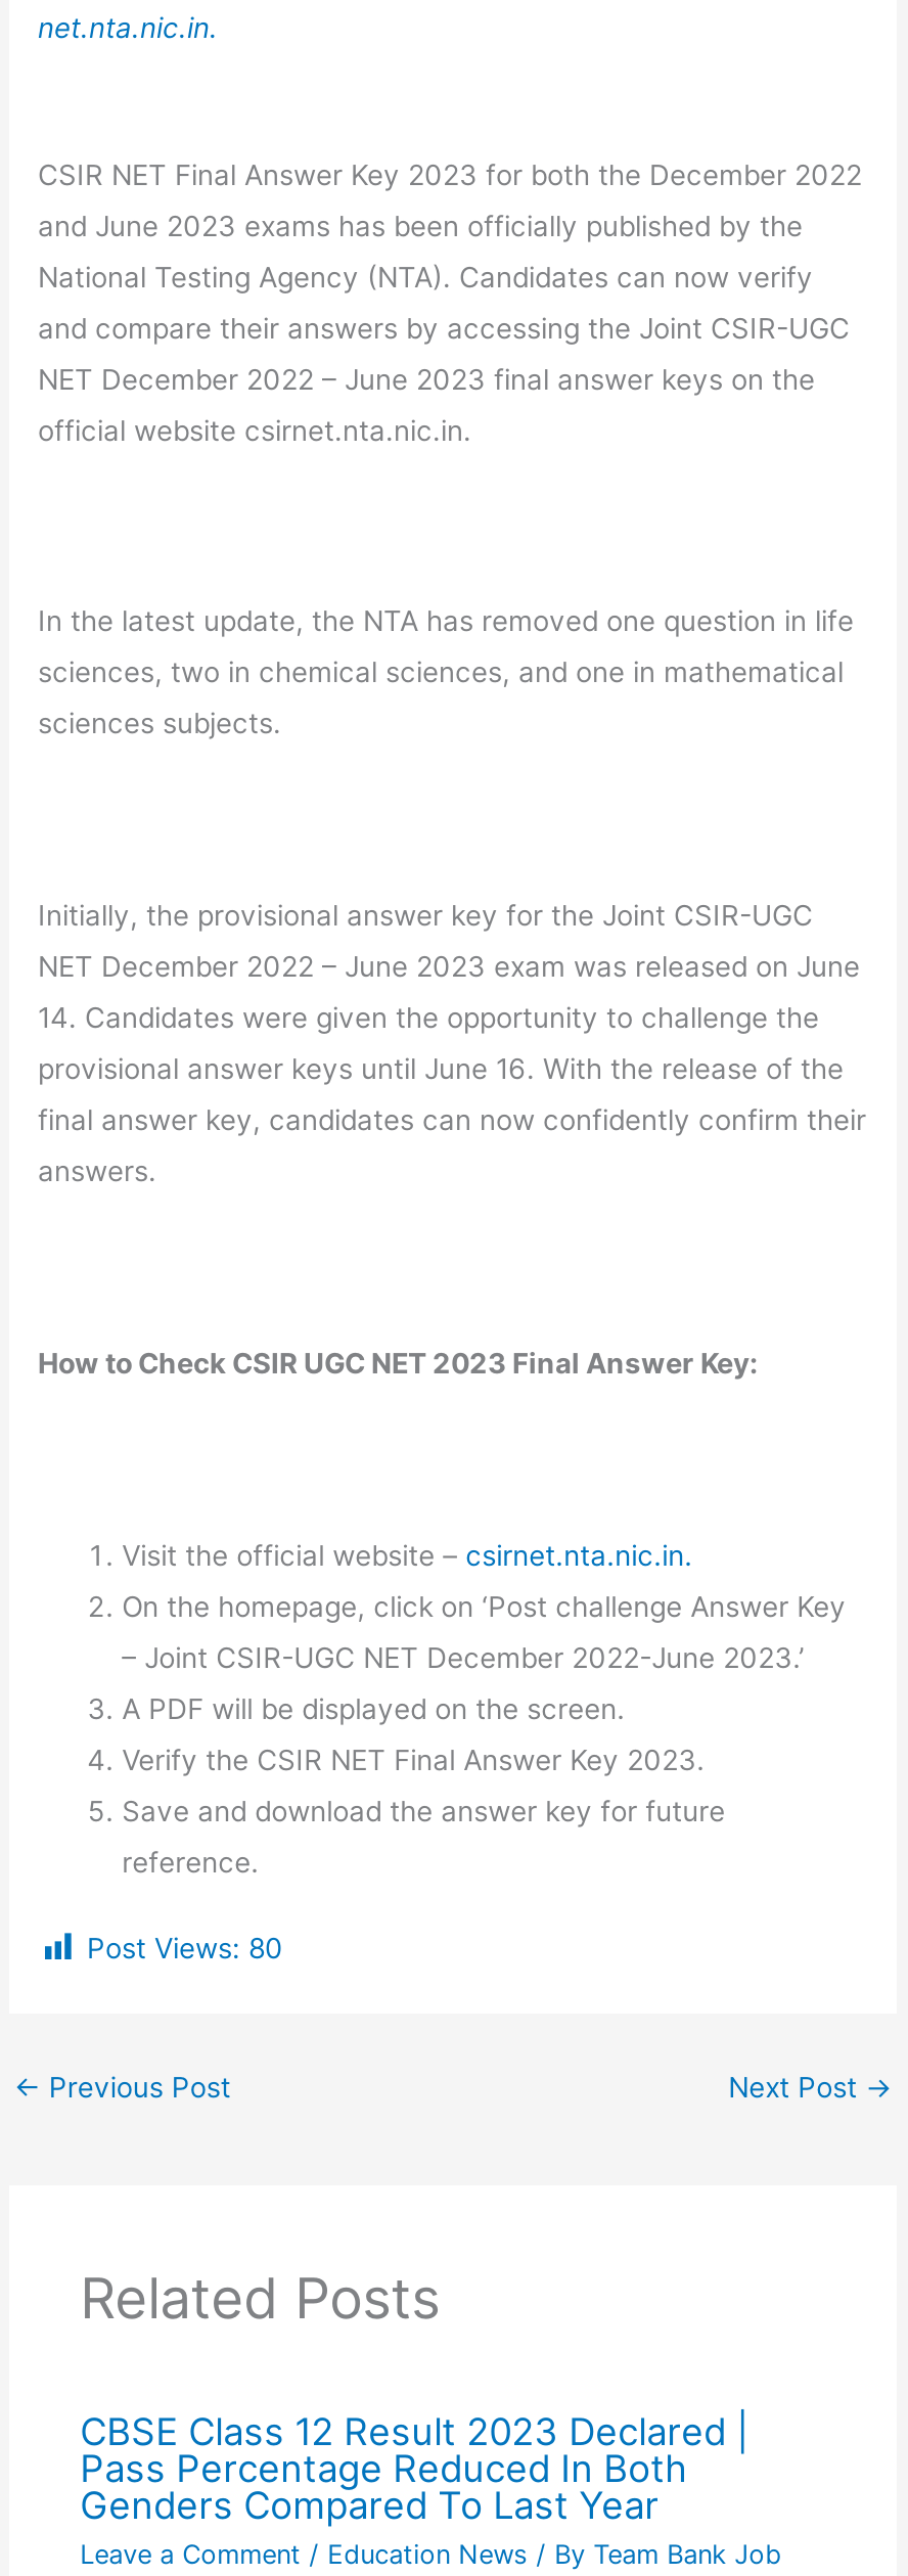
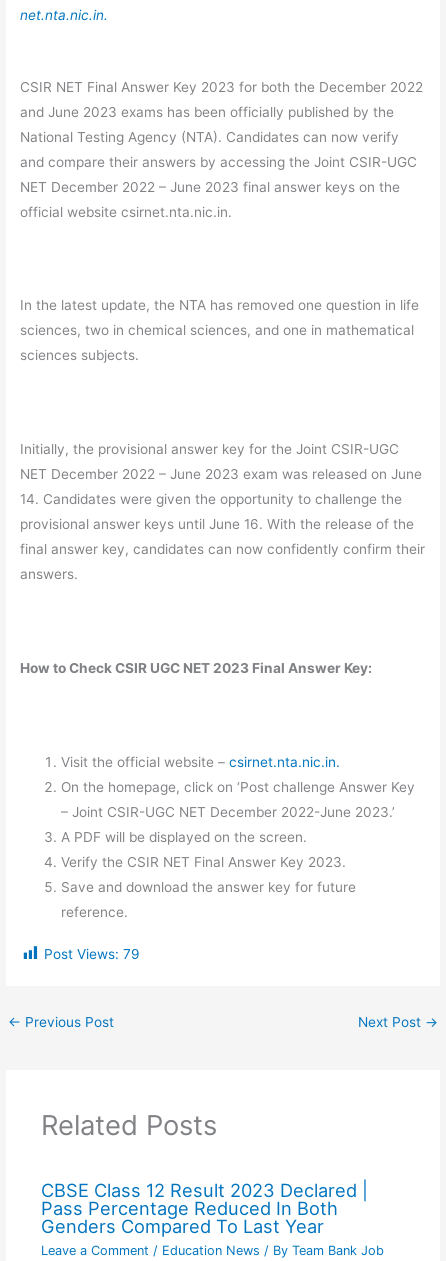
- Post Views: 80
+ Post Views: 79
